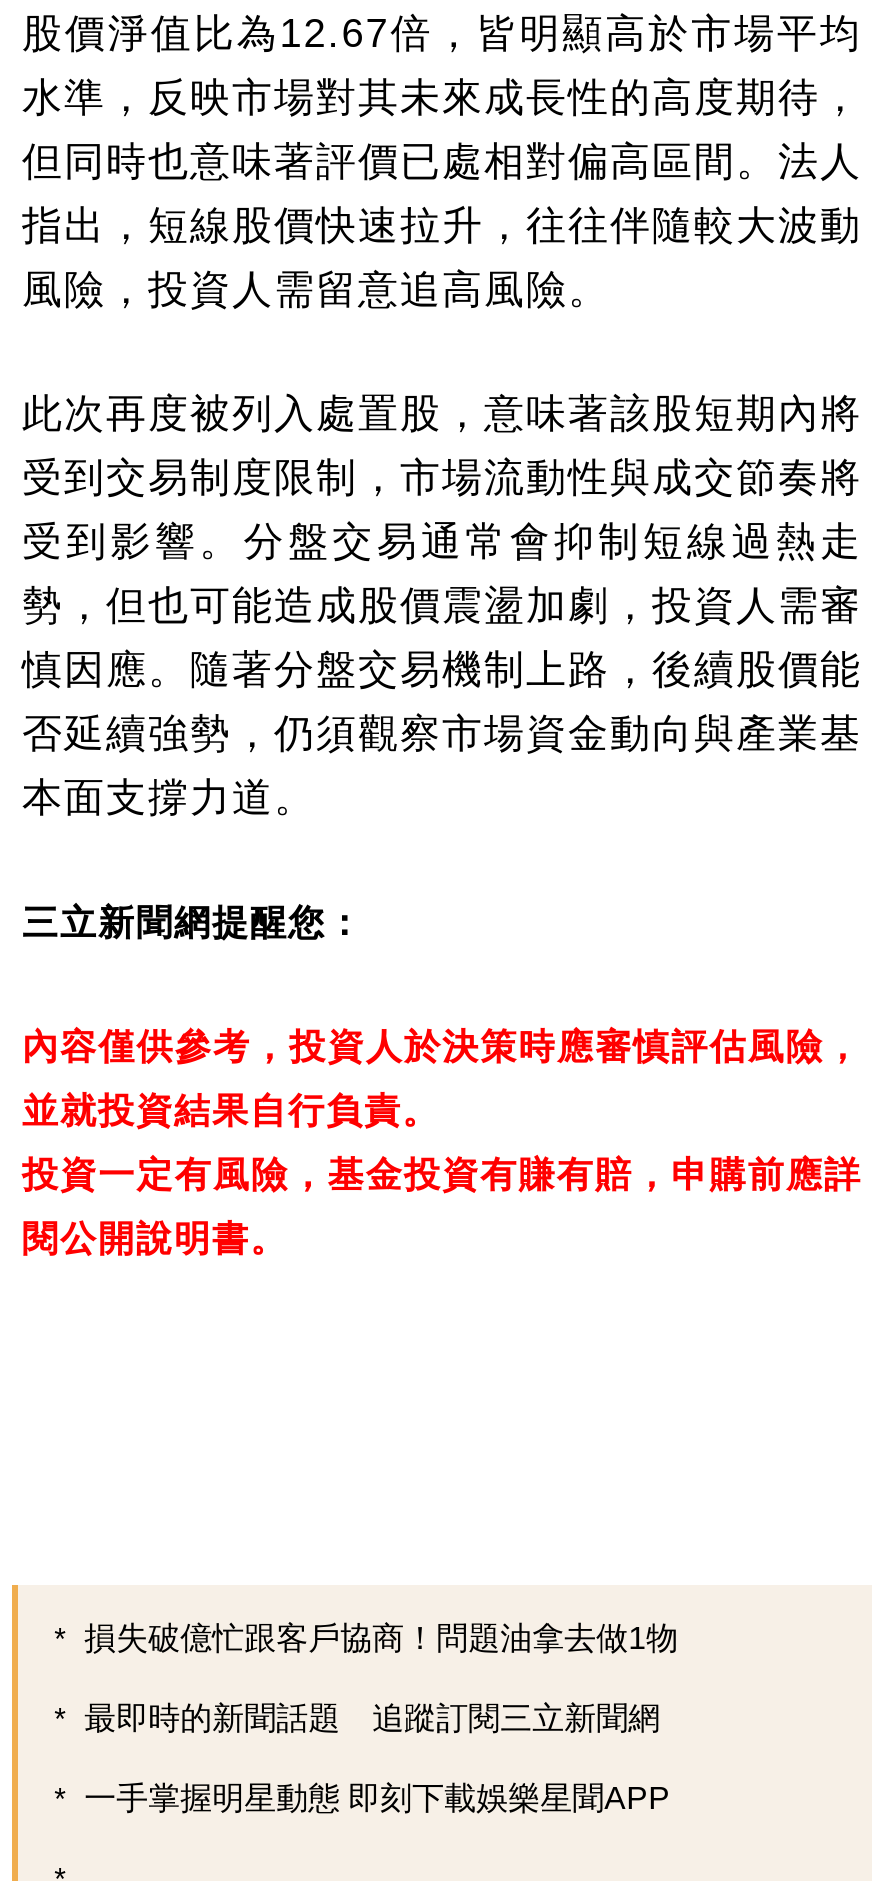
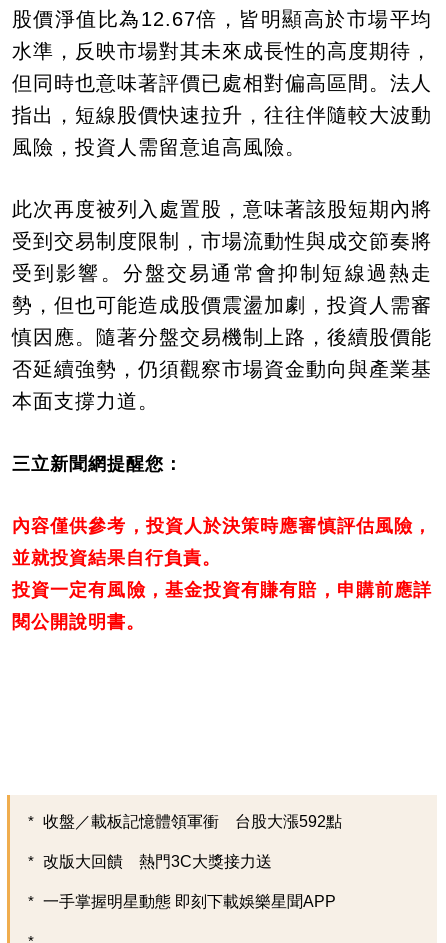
- 損失破億忙跟客戶協商！問題油拿去做1物
+ 收盤／載板記憶體領軍衝 台股大漲592點

- 最即時的新聞話題 追蹤訂閱三立新聞網
+ 改版大回饋 熱門3C大獎接力送
